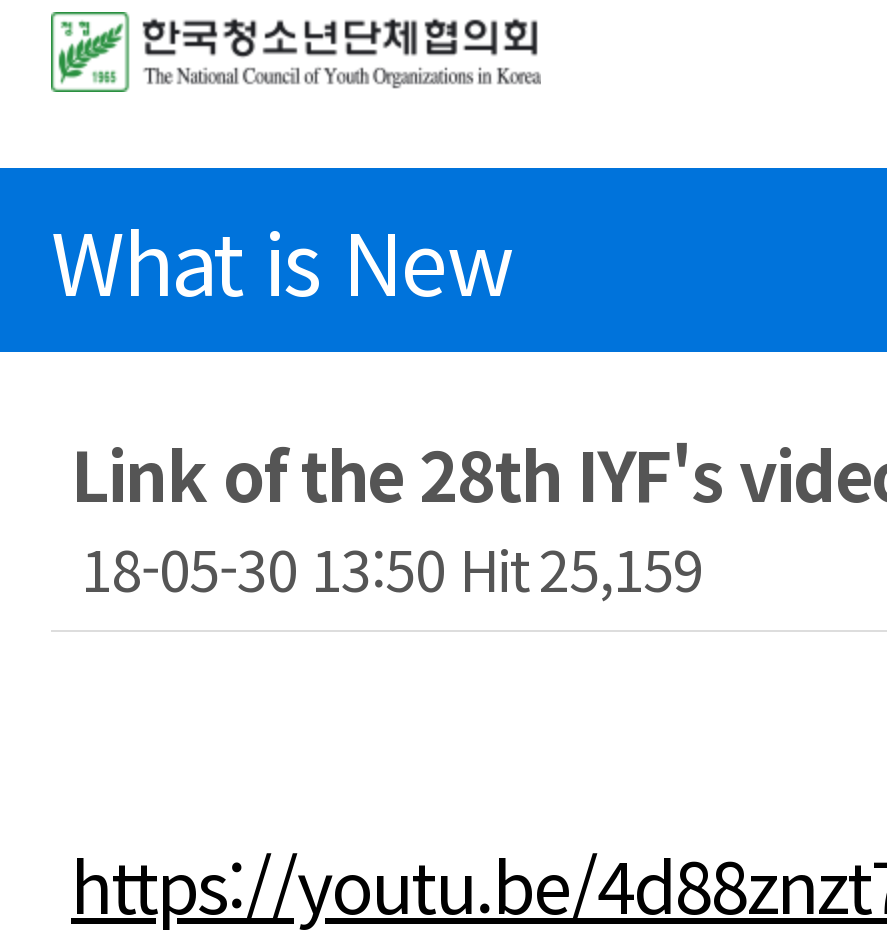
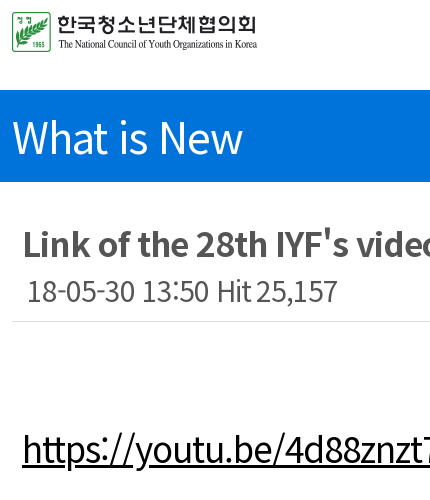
- 18-05-30 13:50 Hit 25,159
+ 18-05-30 13:50 Hit 25,157
